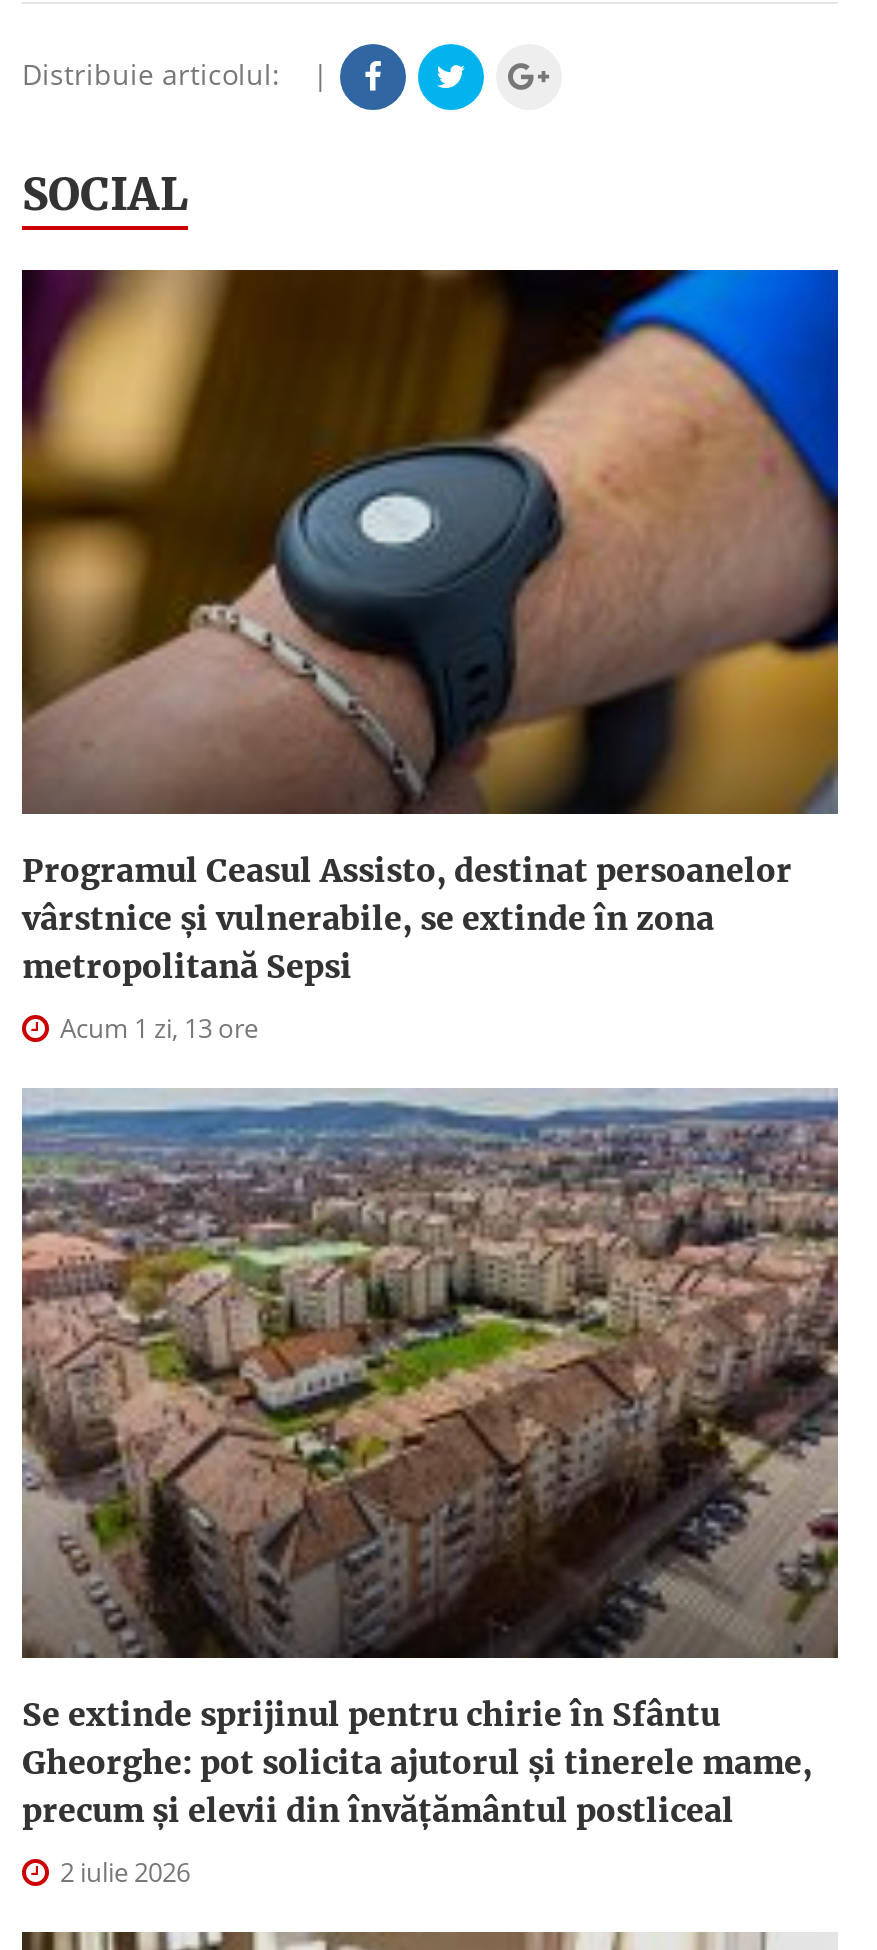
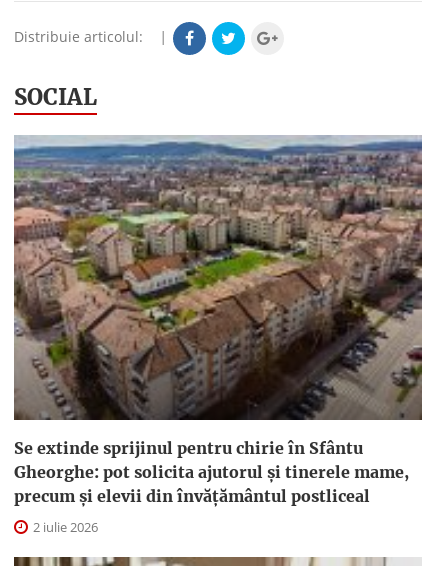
- [image]
- Programul Ceasul Assisto, destinat persoanelor
- vârstnice şi vulnerabile, se extinde în zona
- metropolitană Sepsi
- Acum 1 zi, 13 ore
